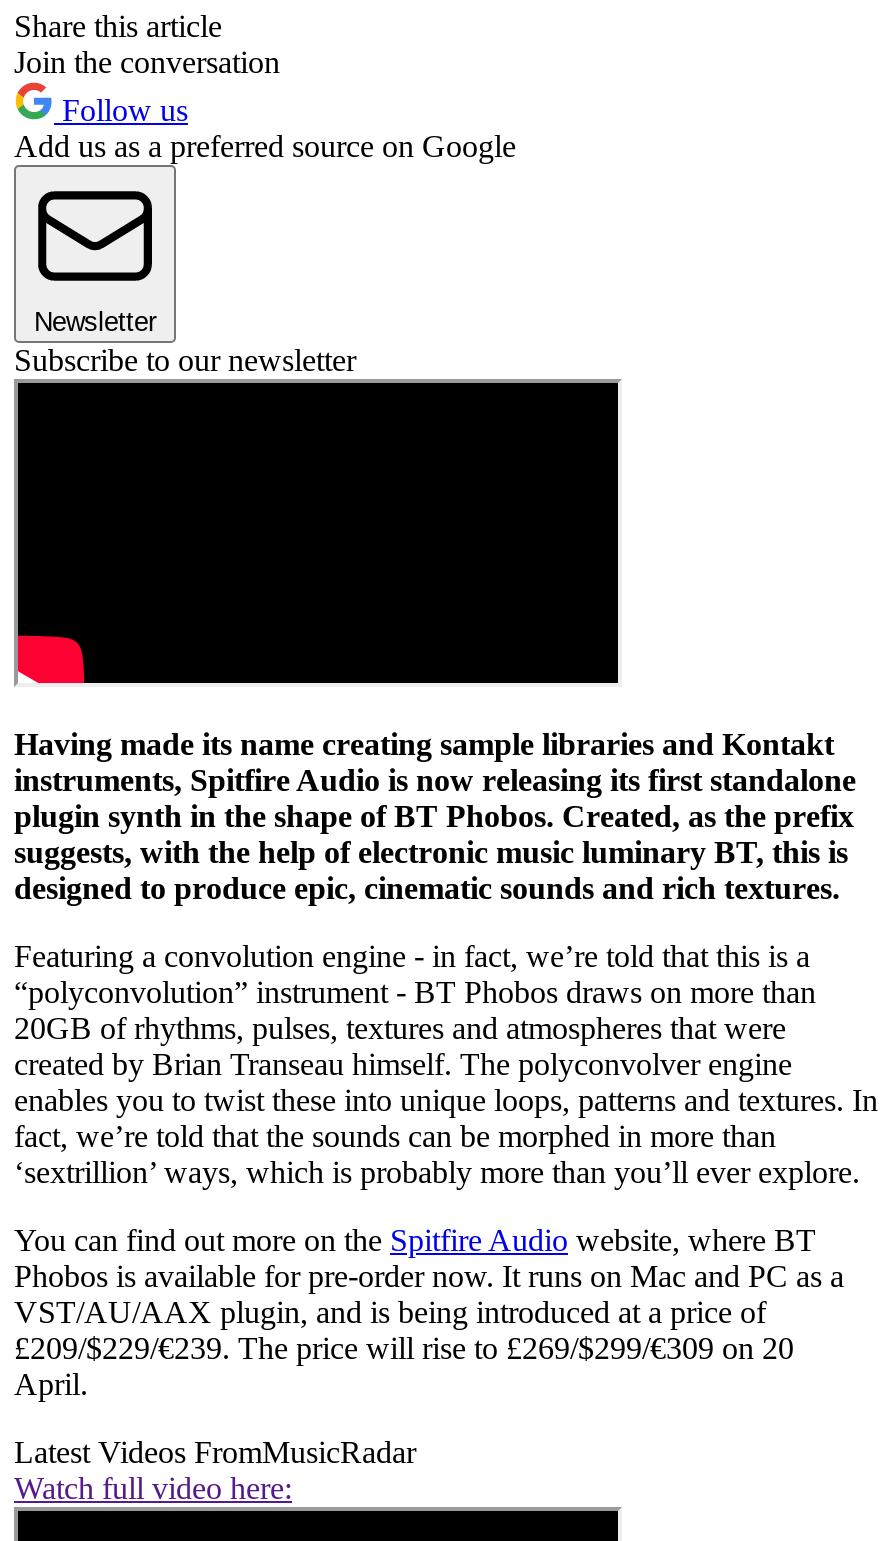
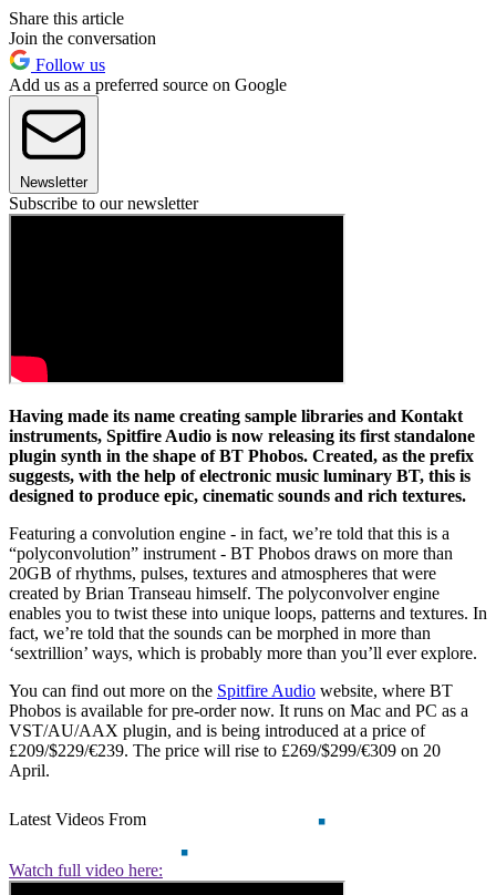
- Latest Videos FromMusicRadar
+ Latest Videos From
